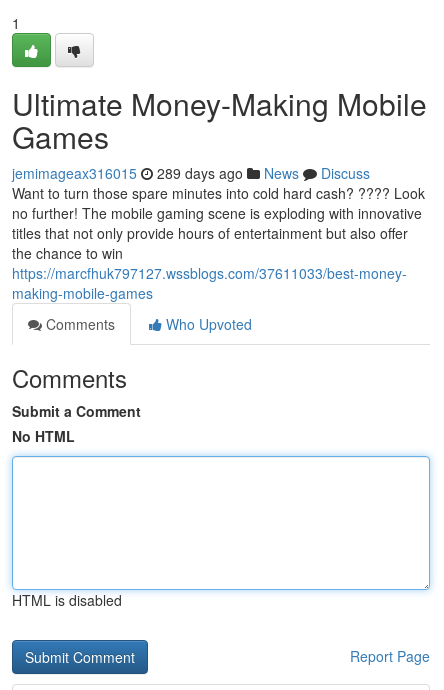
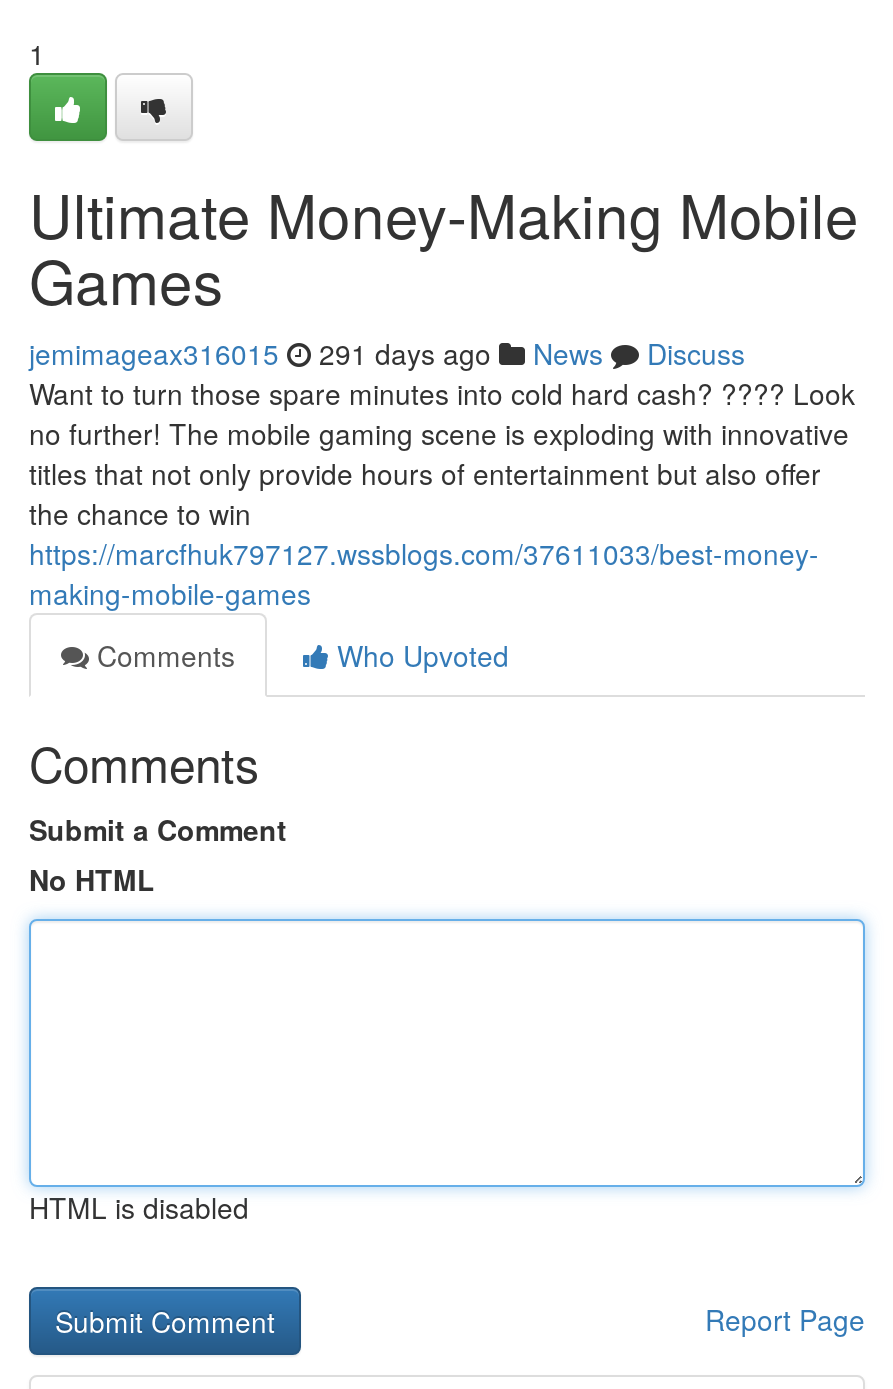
- jemimageax316015 289 days ago News Discuss
+ jemimageax316015 291 days ago News Discuss
